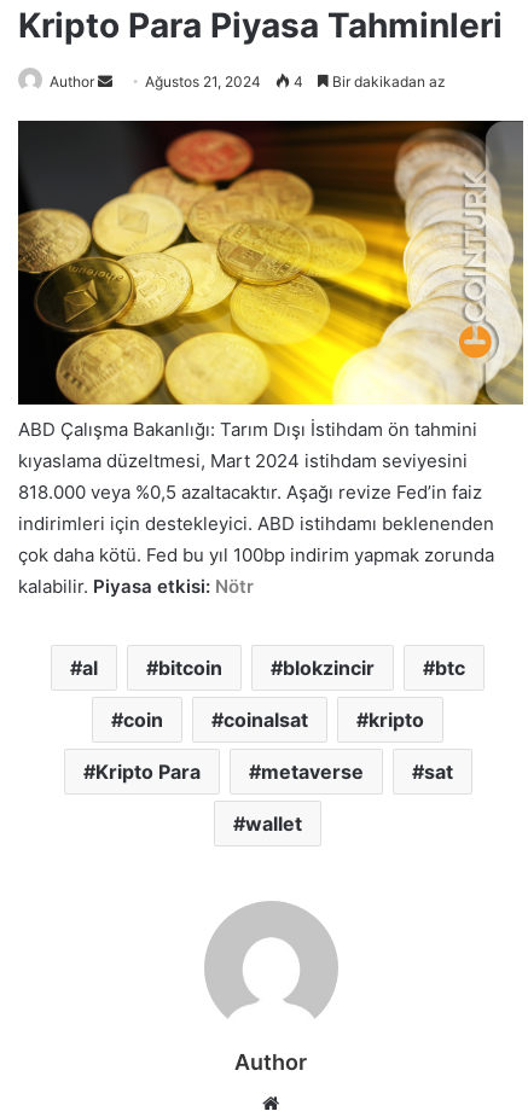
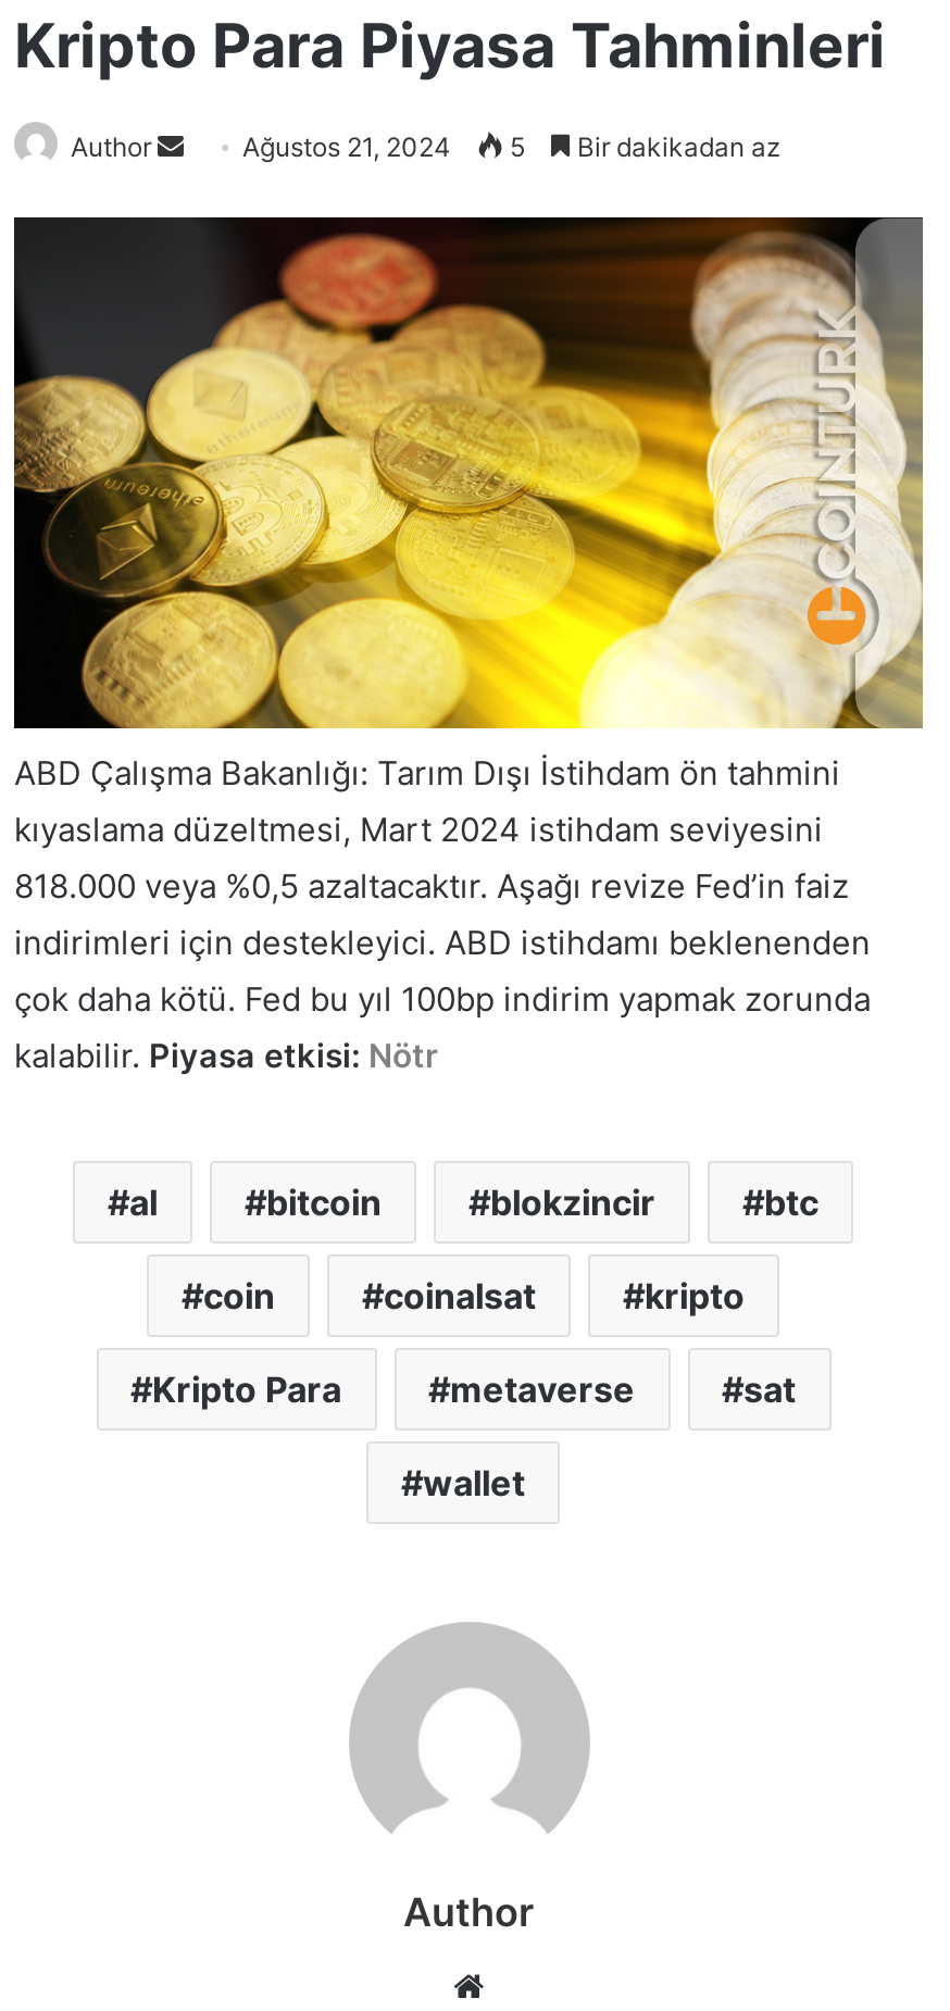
- 4
+ 5
